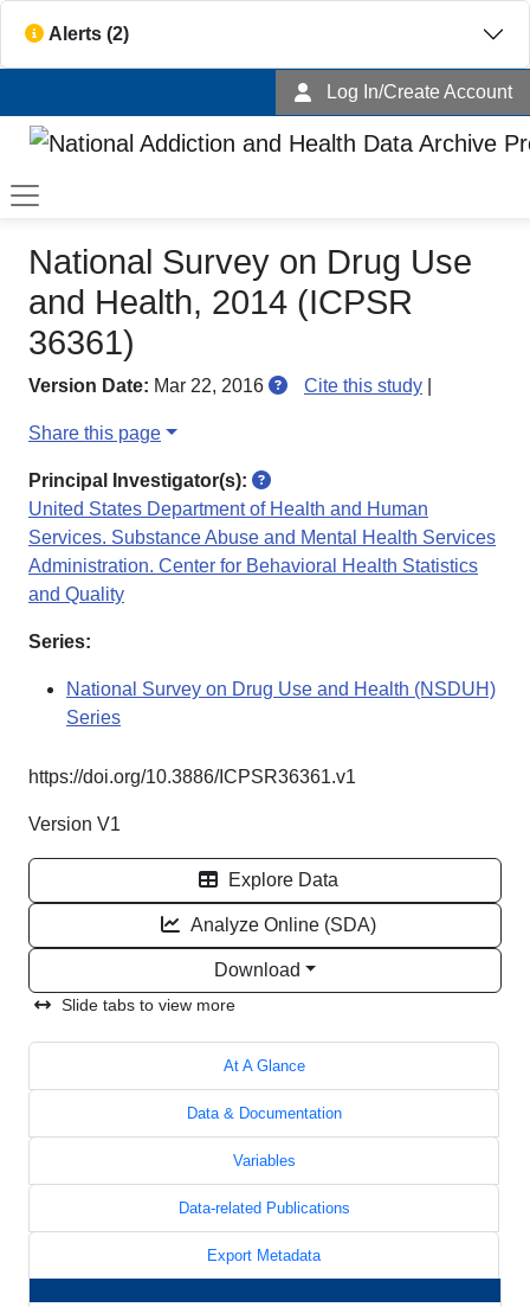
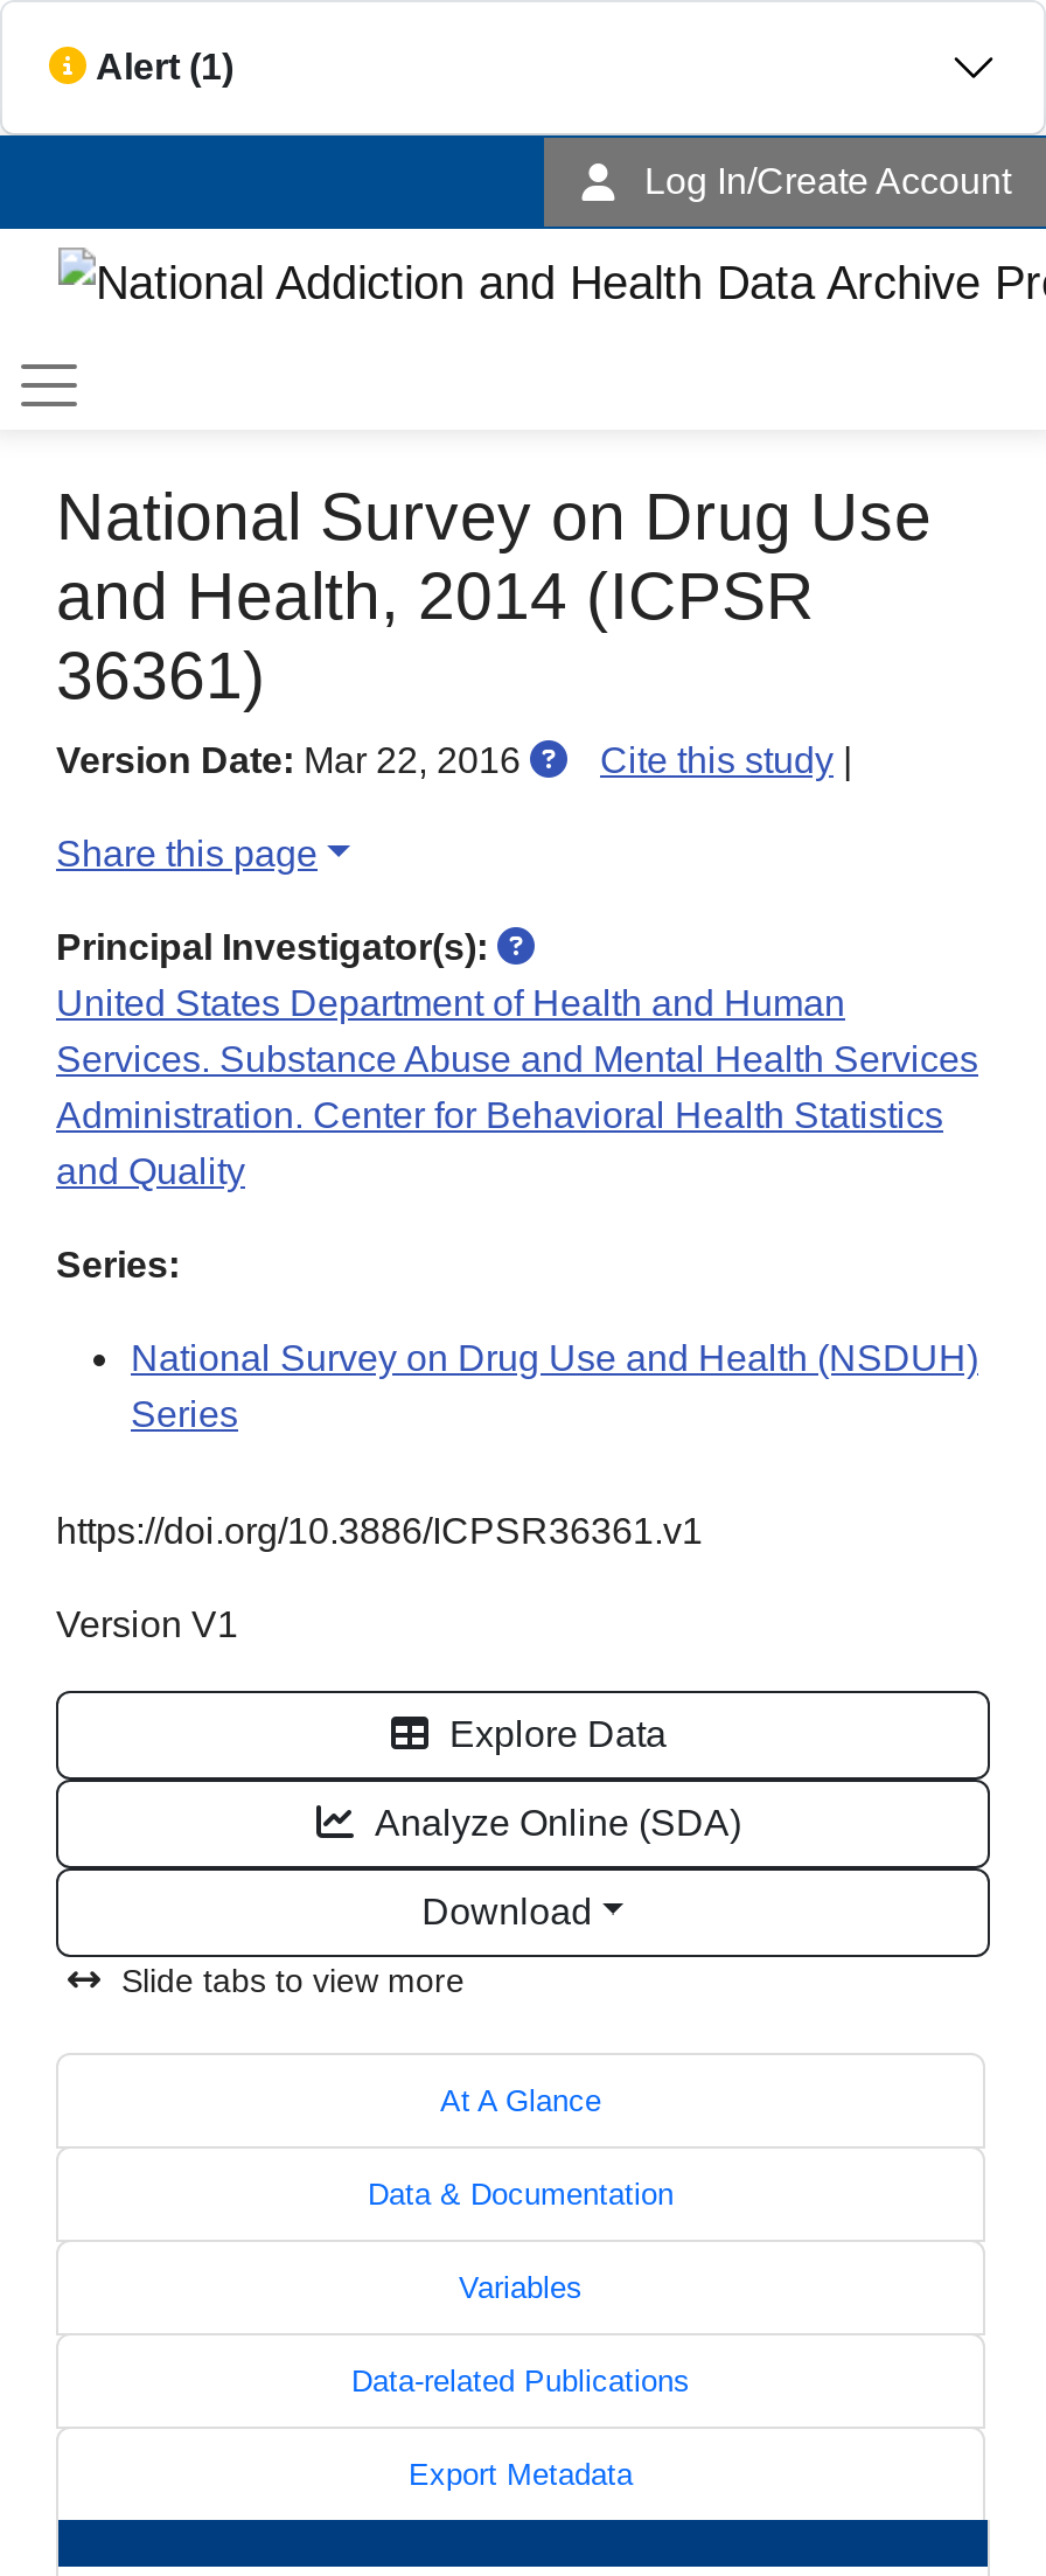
- Alerts (2)
+ Alert (1)
